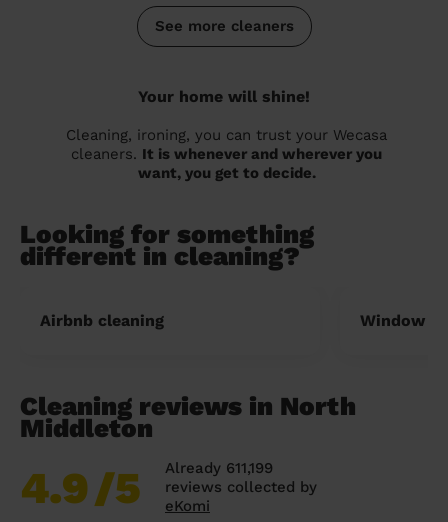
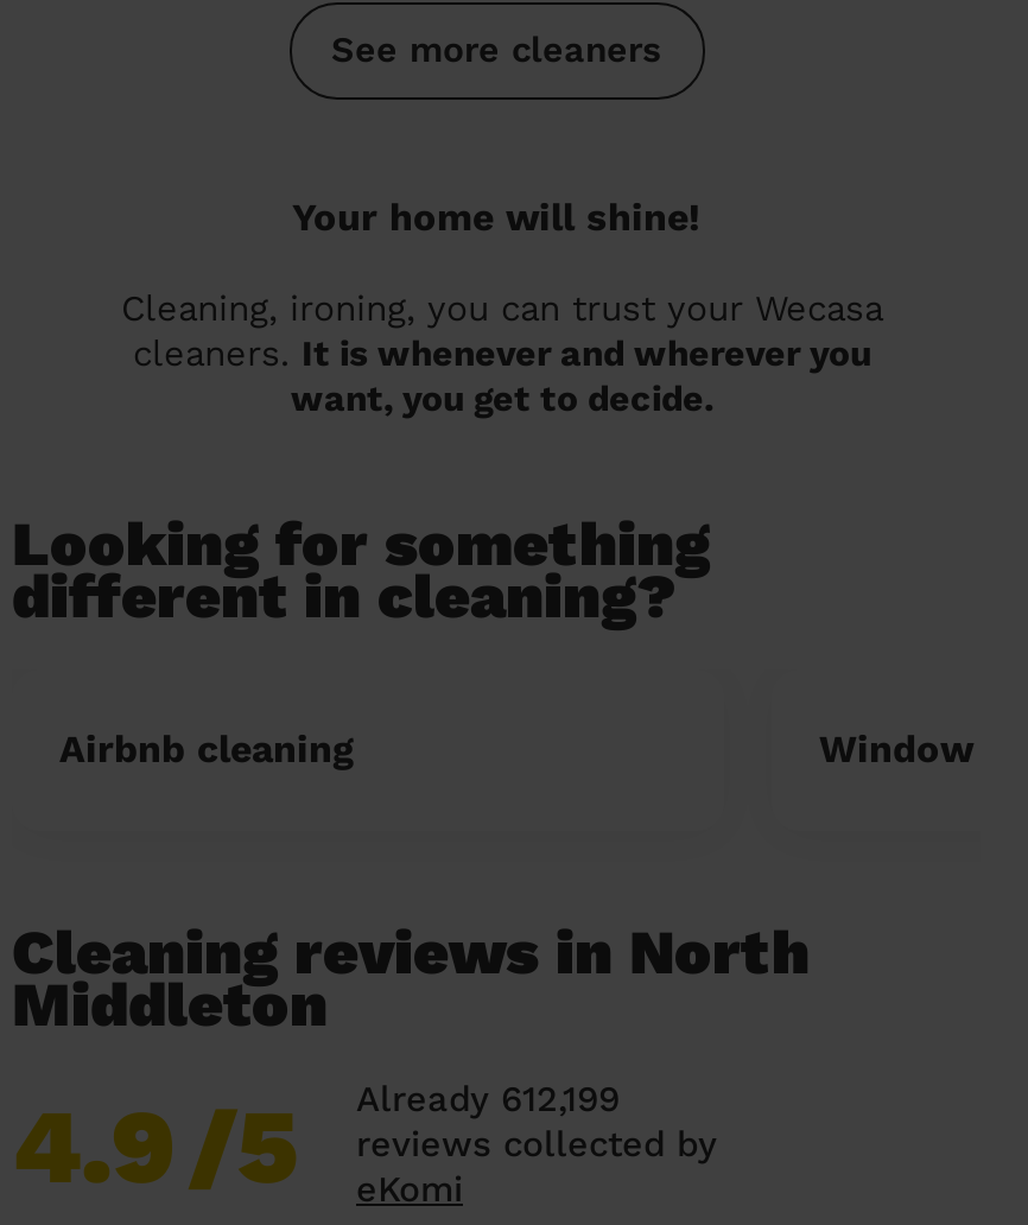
- Already 611,199
+ Already 612,199
